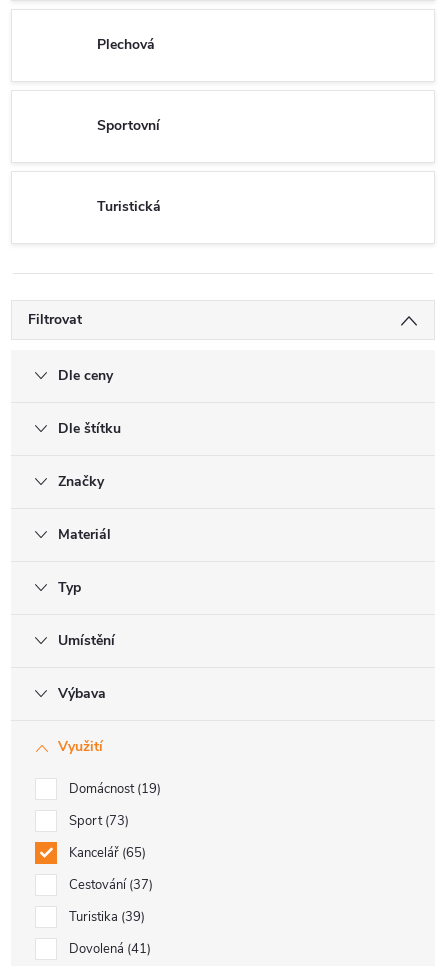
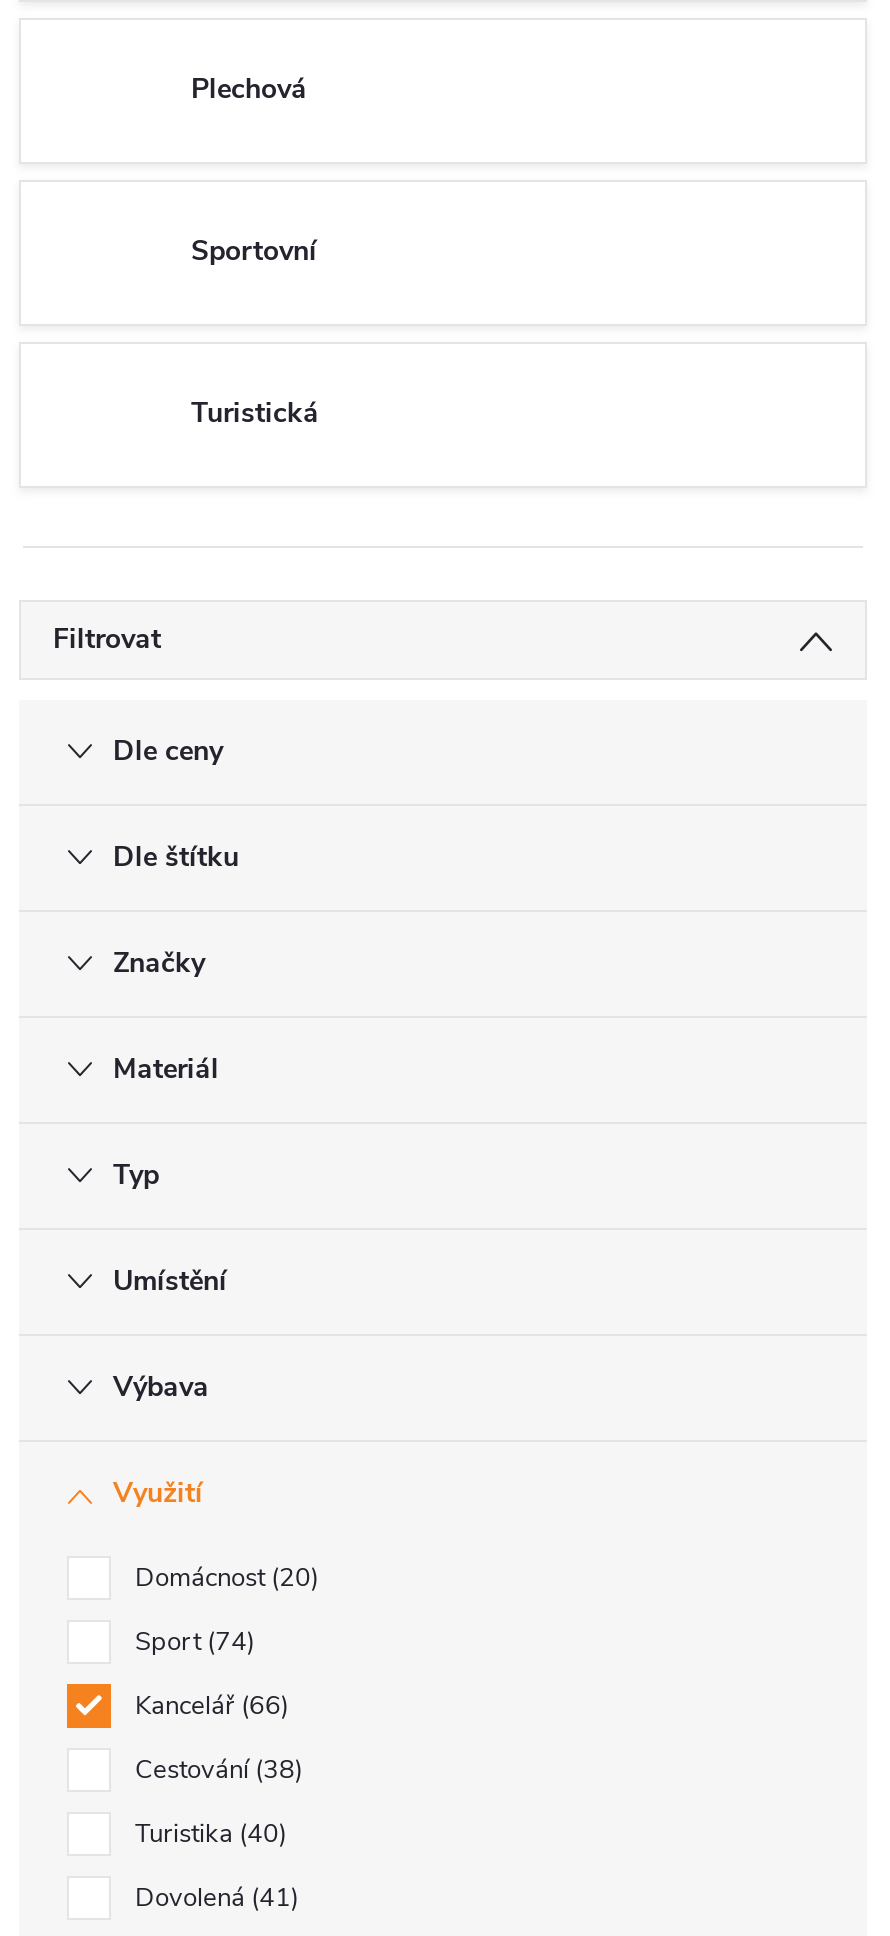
- Domácnost 19
+ Domácnost 20

- Sport 73
+ Sport 74

- Kancelář 65
+ Kancelář 66

- Cestování 37
+ Cestování 38

- Turistika 39
+ Turistika 40
